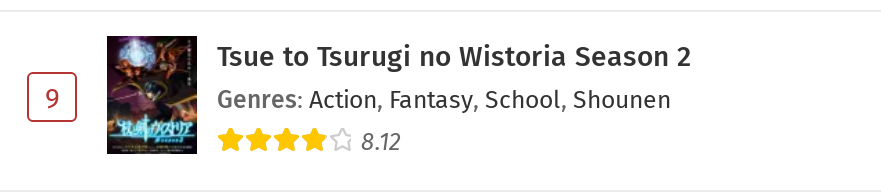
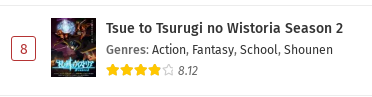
- 9
+ 8
